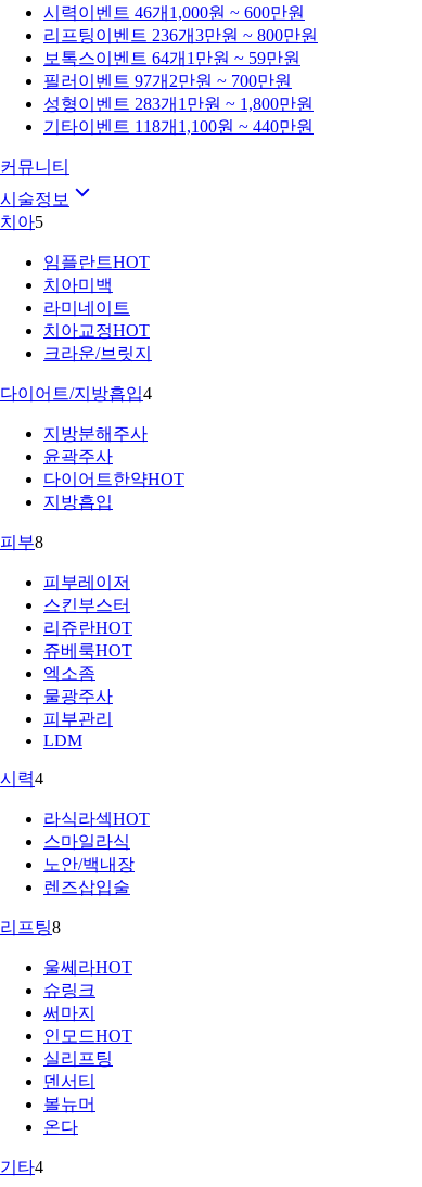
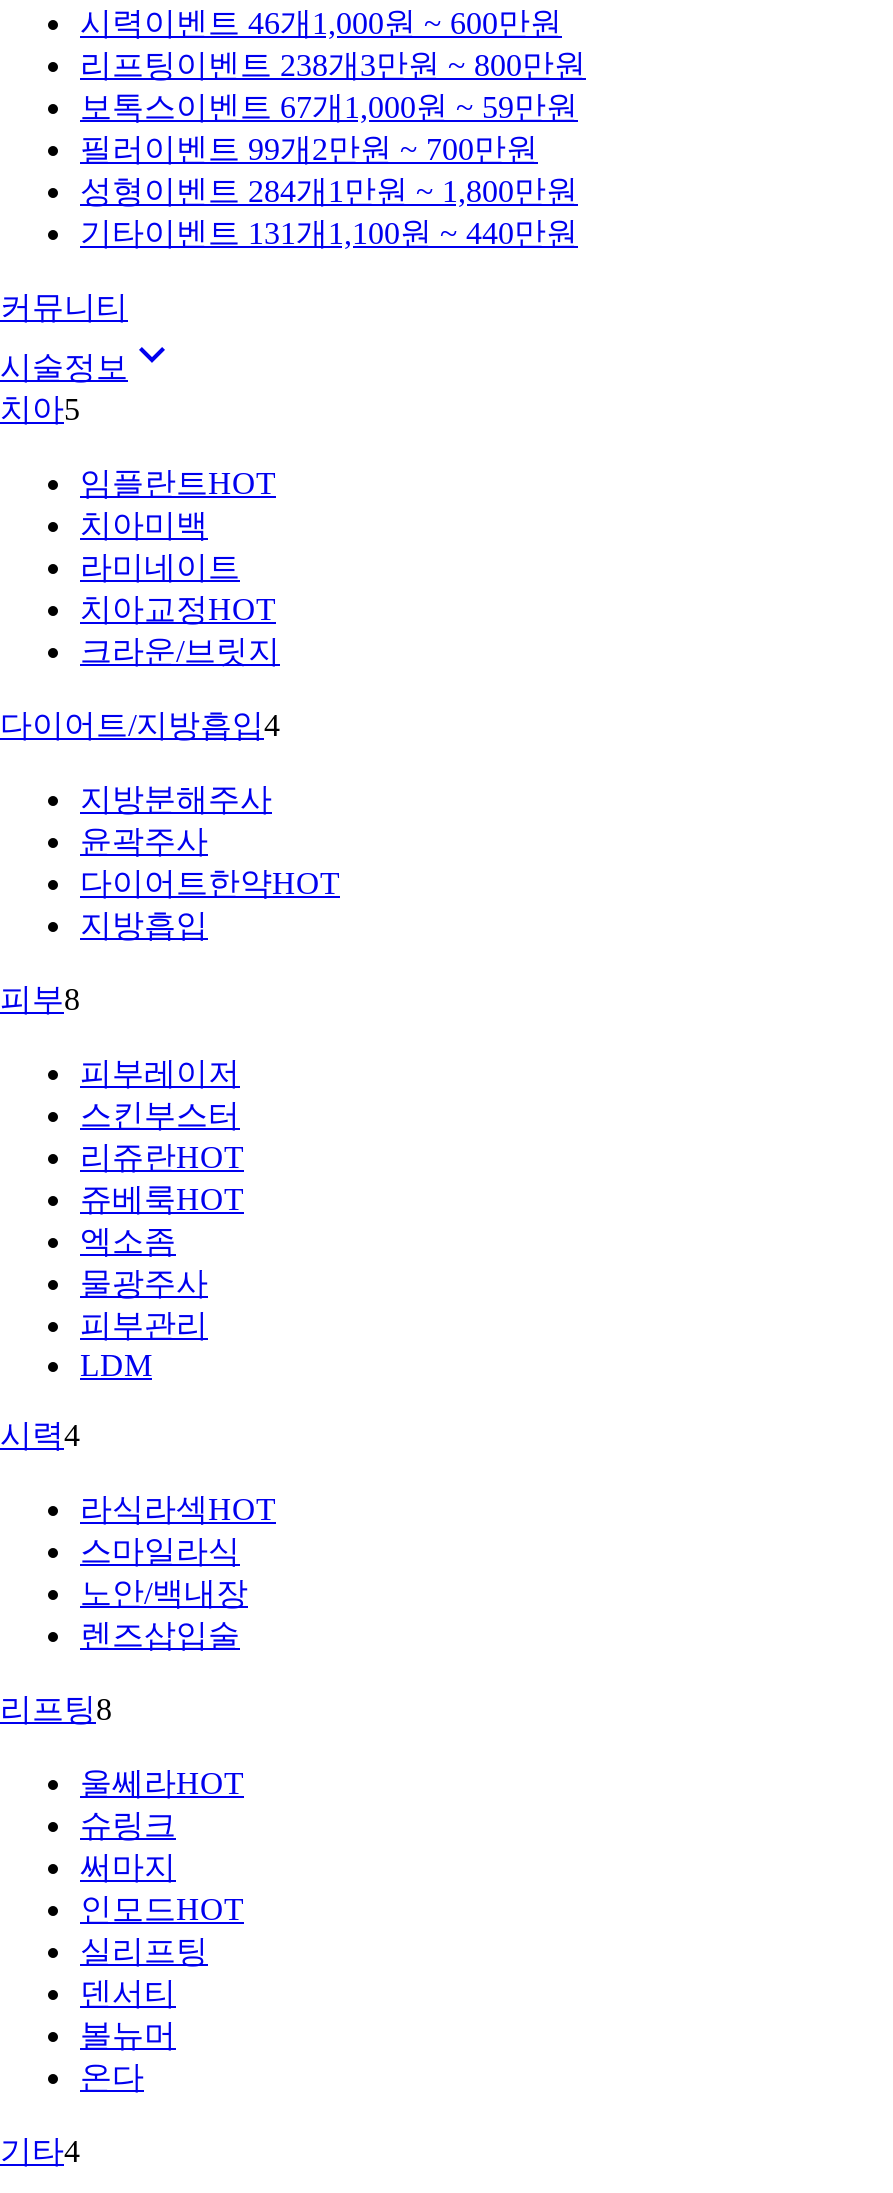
- 리프팅 이벤트 236개3만원 ~ 800만원
+ 리프팅 이벤트 238개3만원 ~ 800만원

- 보톡스 이벤트 64개 1만원 ~ 59만원
+ 보톡스 이벤트 67개 1,000원 ~ 59만원

- 필러 이벤트 97개2만원 ~ 700만원
+ 필러 이벤트 99개2만원 ~ 700만원

- 성형 이벤트 283개 1만원 ~ 1,800만원
+ 성형 이벤트 284개 1만원 ~ 1,800만원

- 기타이벤트 118개 1,100원 ~ 440만원
+ 기타이벤트 131개 1,100원 ~ 440만원
